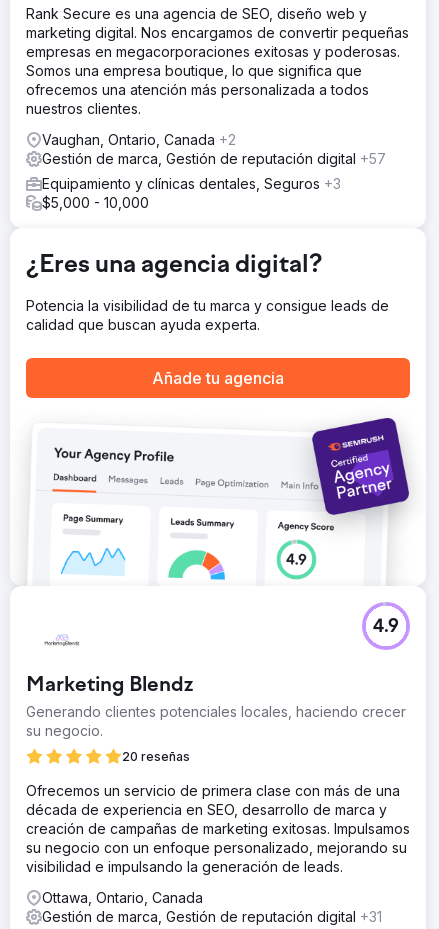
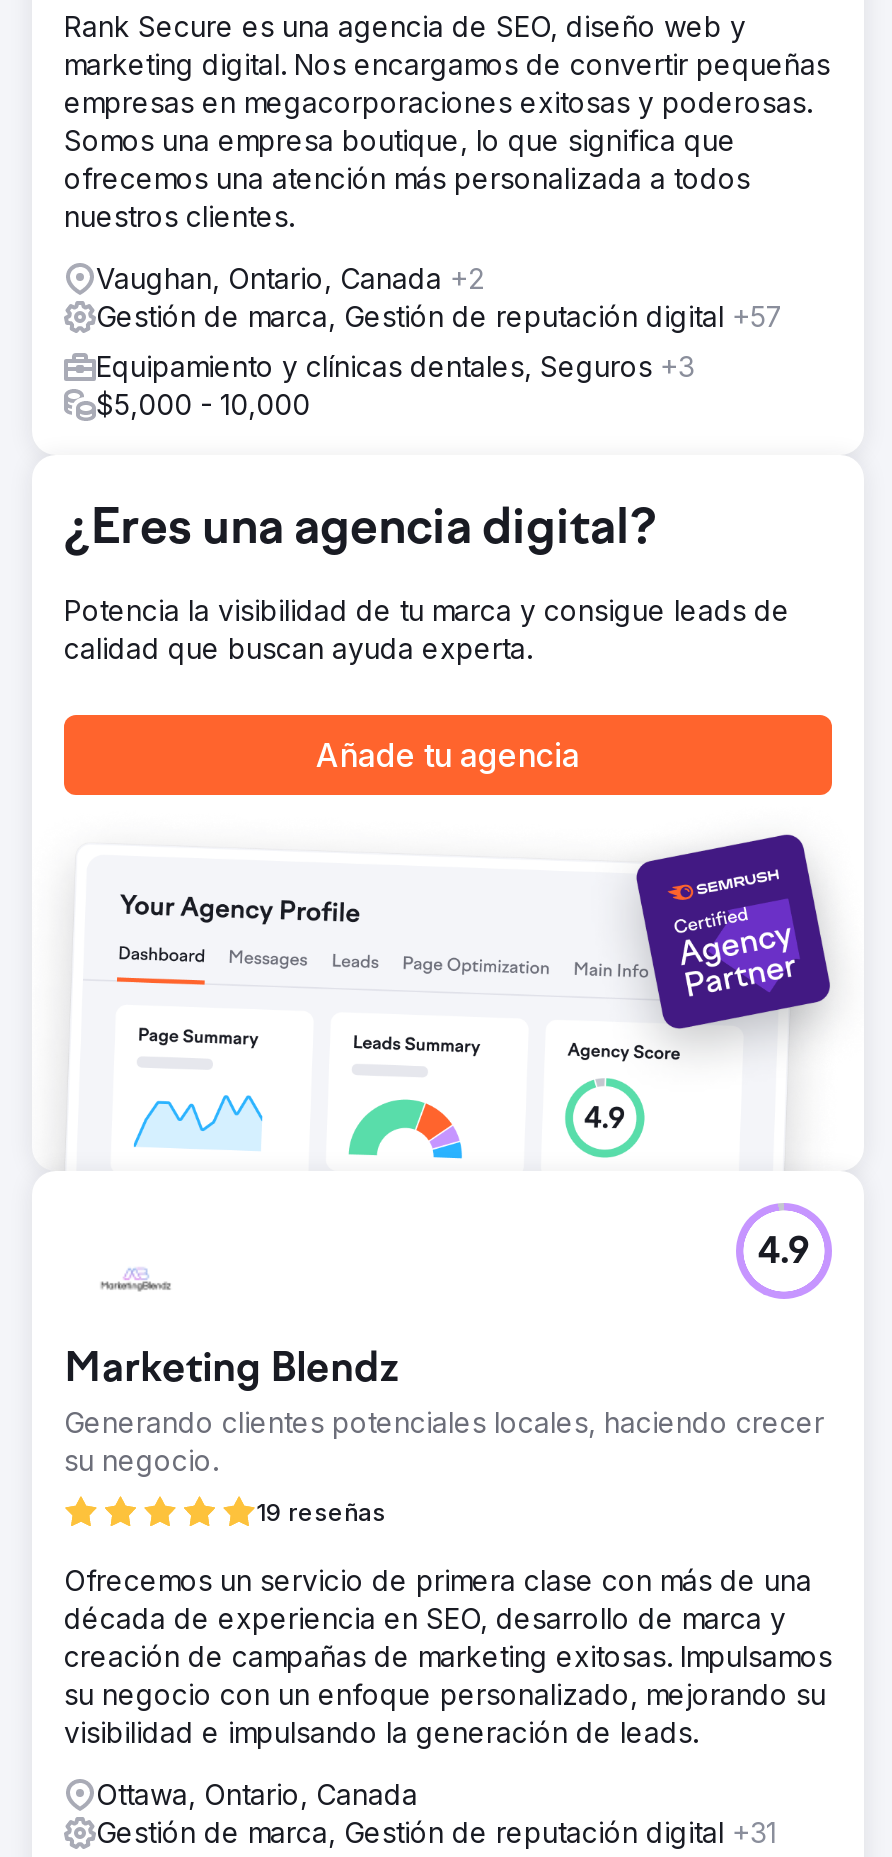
- 20 reseñas
+ 19 reseñas
